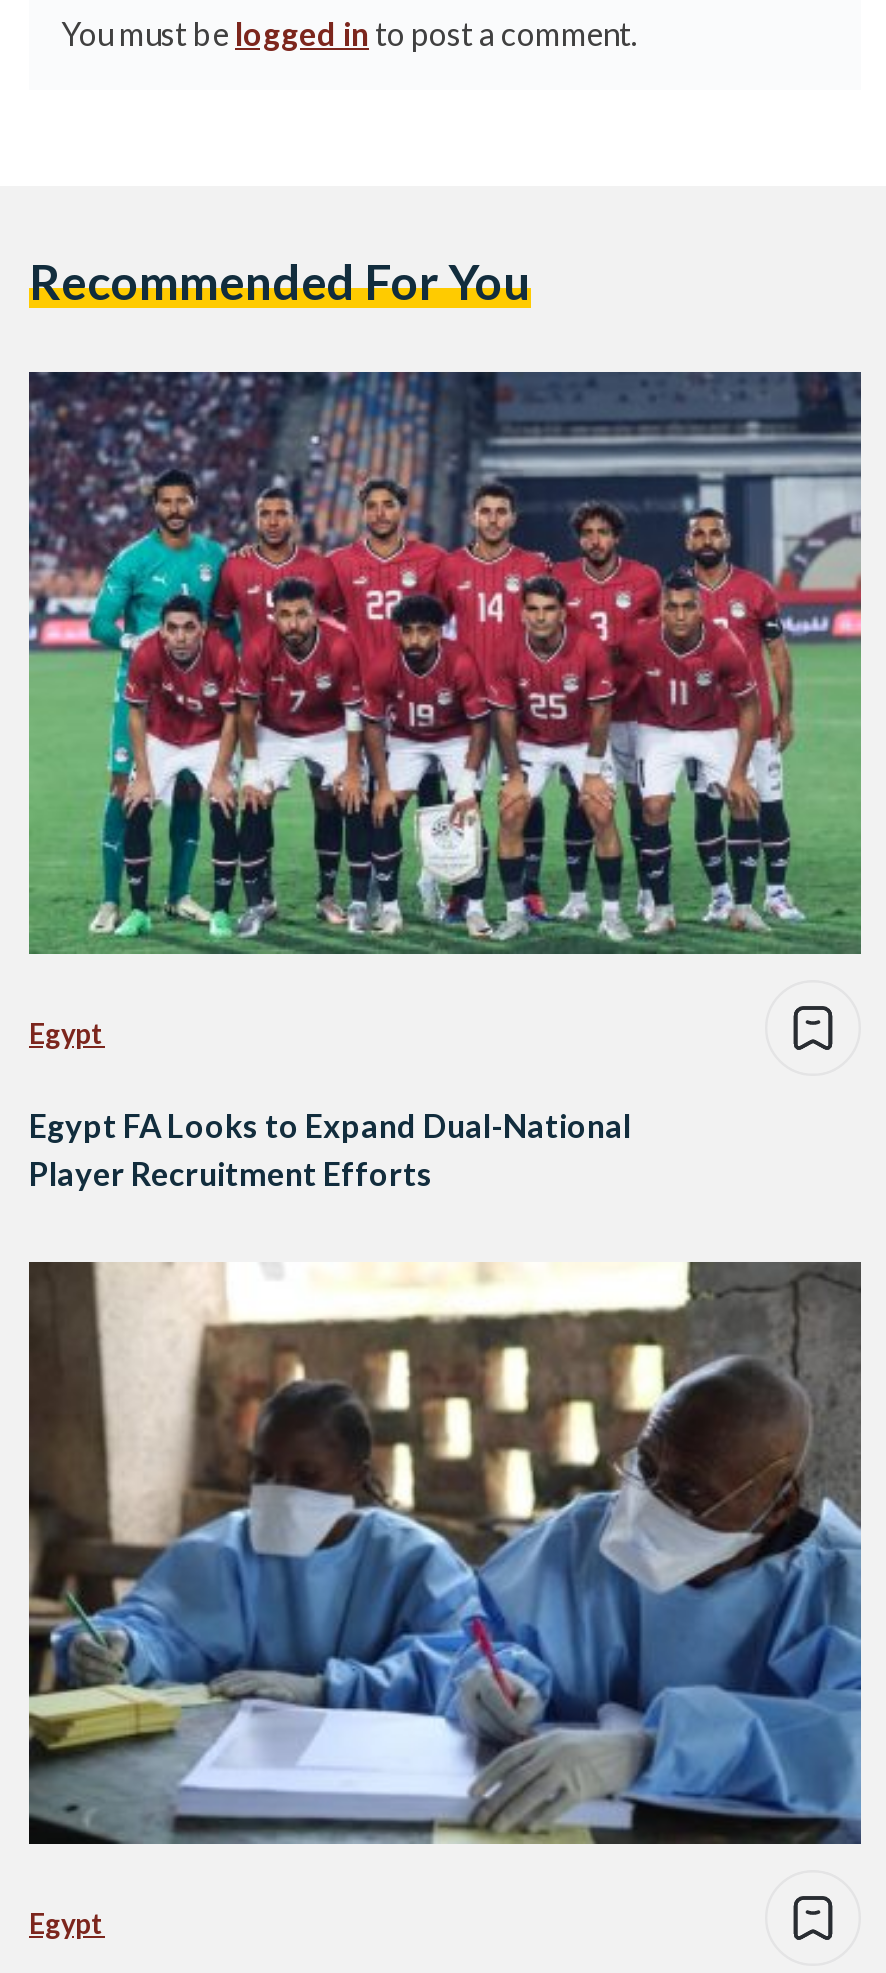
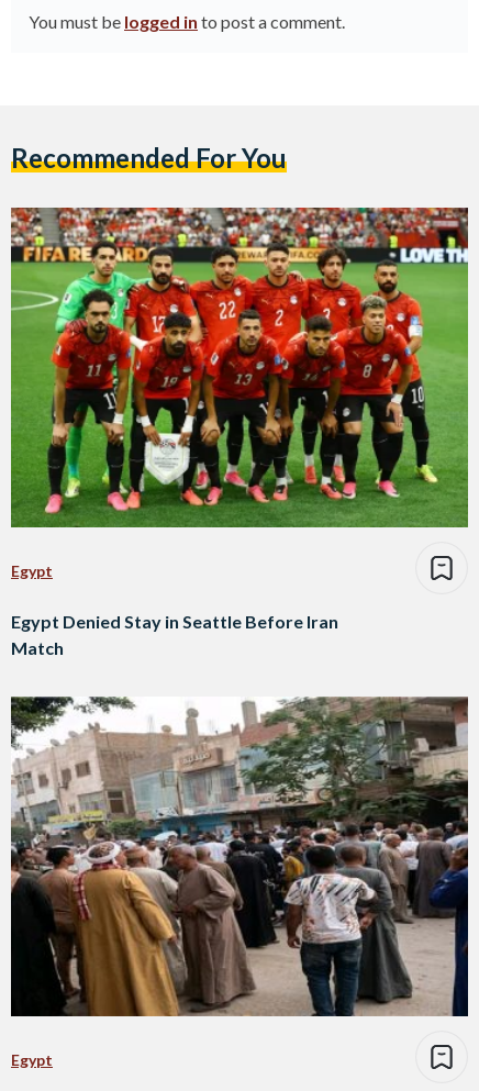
- [image]
+ [image]

- Egypt FA Looks to Expand Dual-National
- Player Recruitment Efforts
+ Egypt Denied Stay in Seattle Before Iran
+ Match

- [image]
+ [image]
